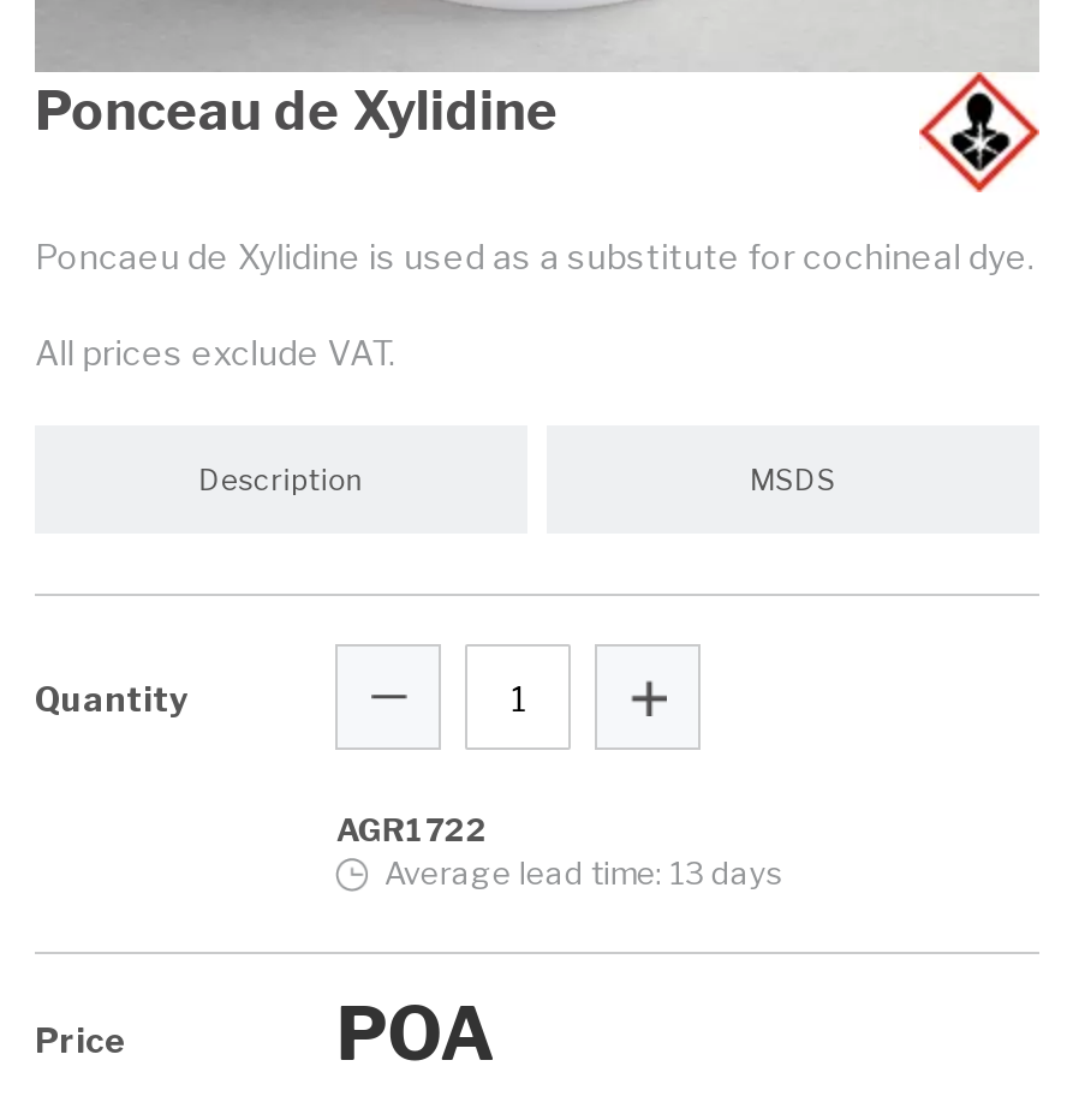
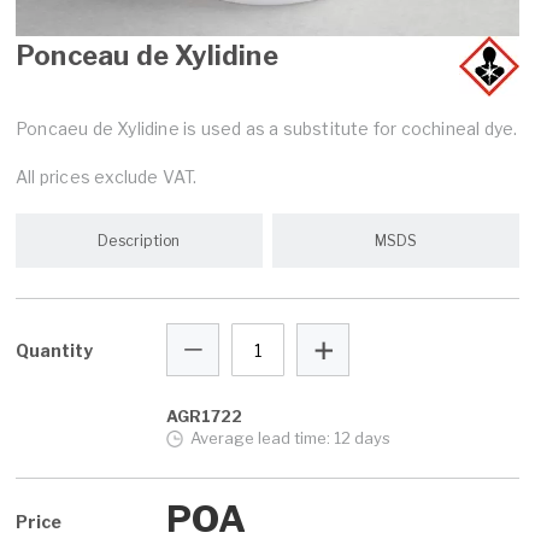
- Average lead time: 13 days
+ Average lead time: 12 days
